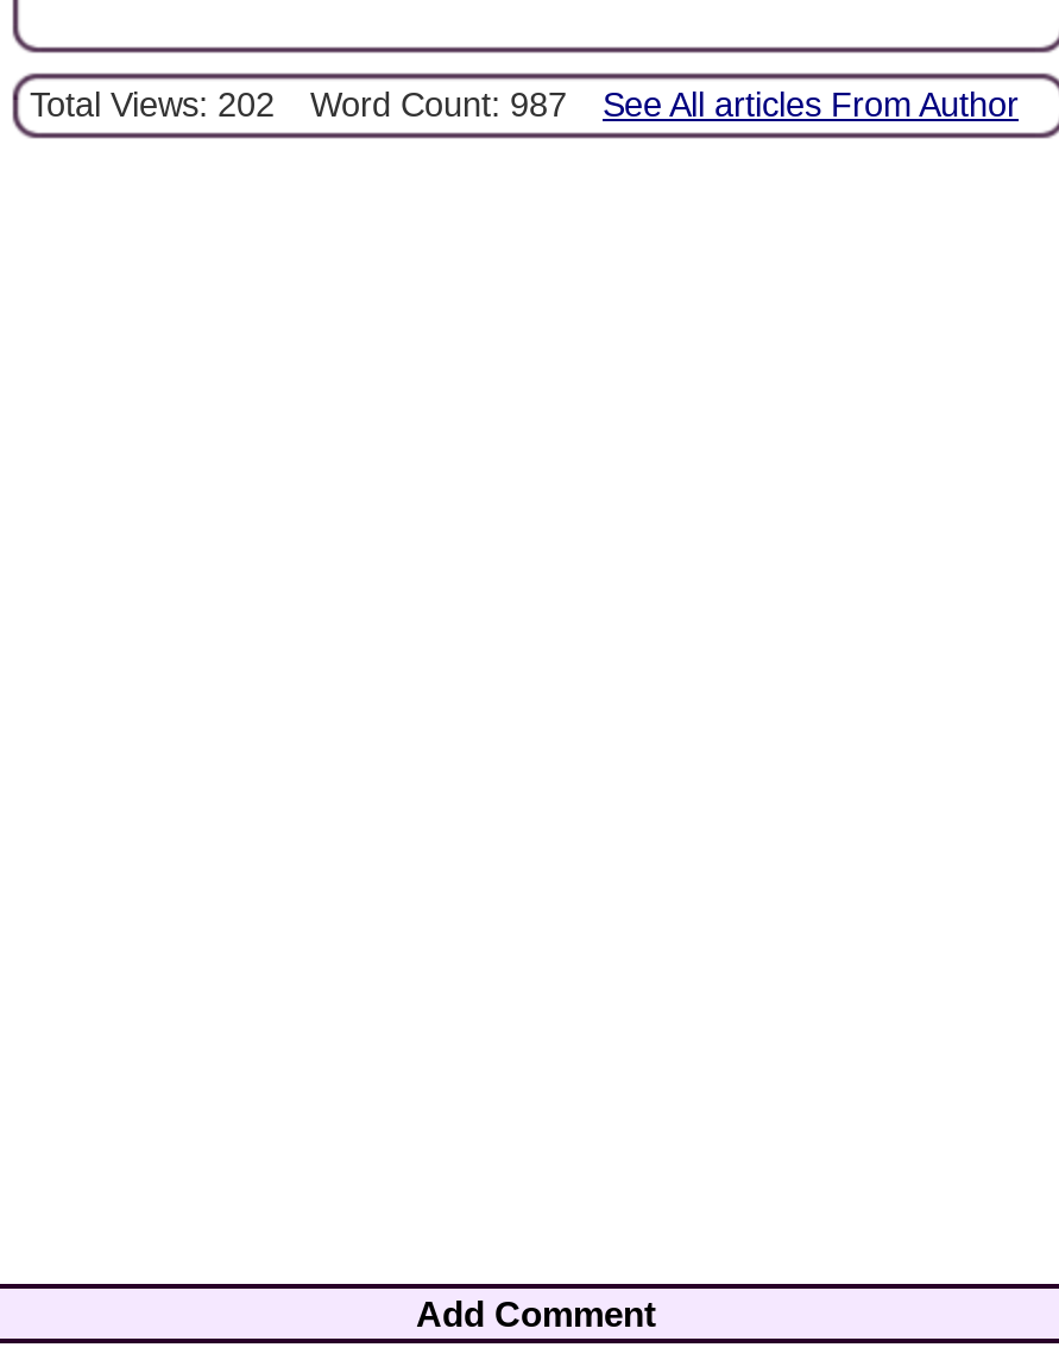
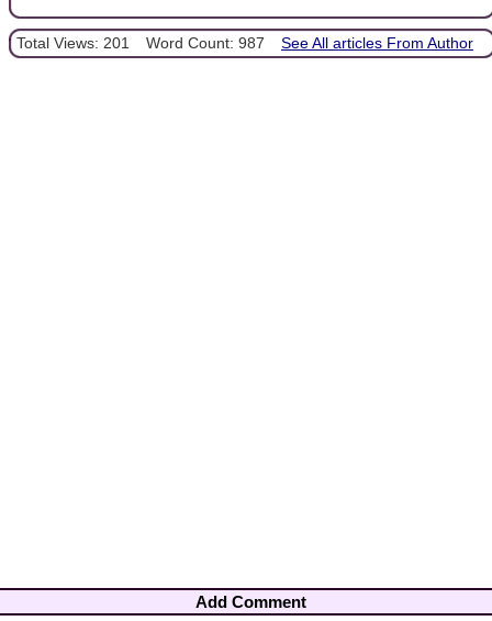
- Total Views: 202 Word Count: 987 See All articles From Author
+ Total Views: 201 Word Count: 987 See All articles From Author
